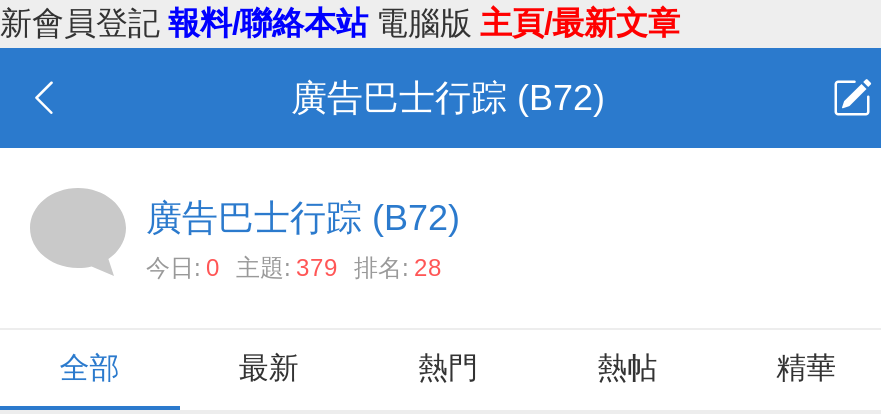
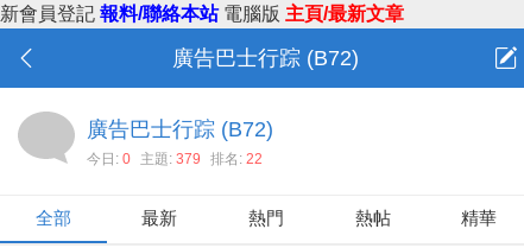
- 今日: 0 主題: 379 排名: 28
+ 今日: 0 主題: 379 排名: 22
